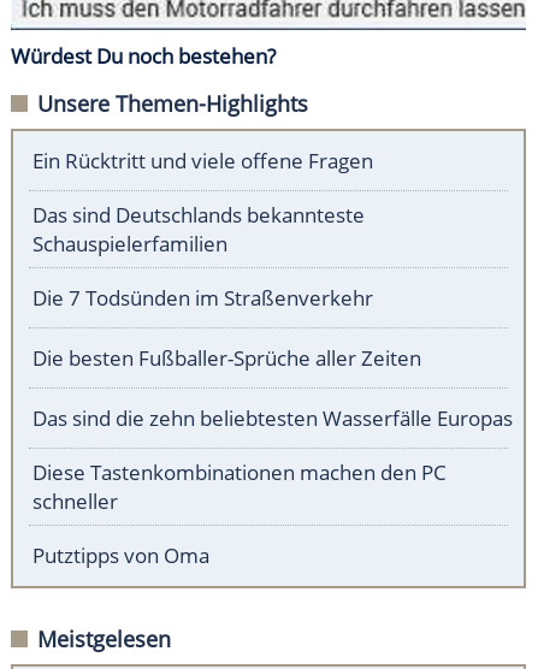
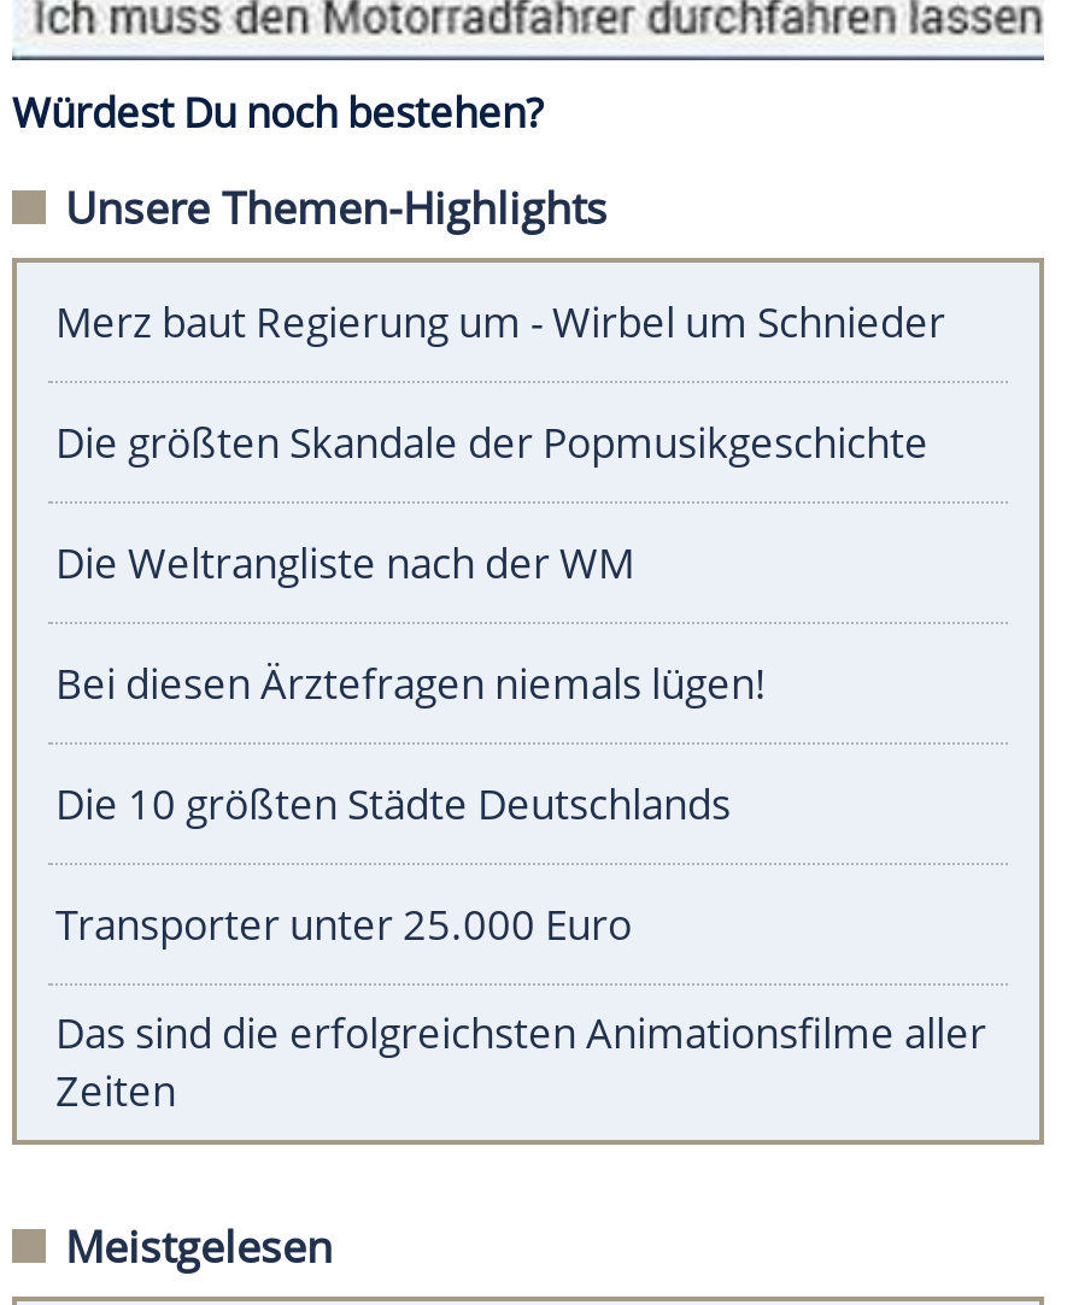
- Ein Rücktritt und viele offene Fragen
+ Merz baut Regierung um - Wirbel um Schnieder

- Das sind Deutschlands bekannteste
- Schauspielerfamilien
+ Die größten Skandale der Popmusikgeschichte

- Die 7 Todsünden im Straßenverkehr
+ Die Weltrangliste nach der WM

- Die besten Fußballer-Sprüche aller Zeiten
+ Bei diesen Ärztefragen niemals lügen!

- Das sind die zehn beliebtesten Wasserfälle Europas
+ Die 10 größten Städte Deutschlands

- Diese Tastenkombinationen machen den PC
- schneller
+ Transporter unter 25.000 Euro

- Putztipps von Oma
+ Das sind die erfolgreichsten Animationsfilme aller
+ Zeiten
